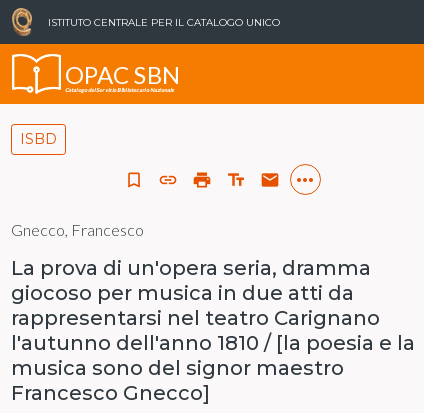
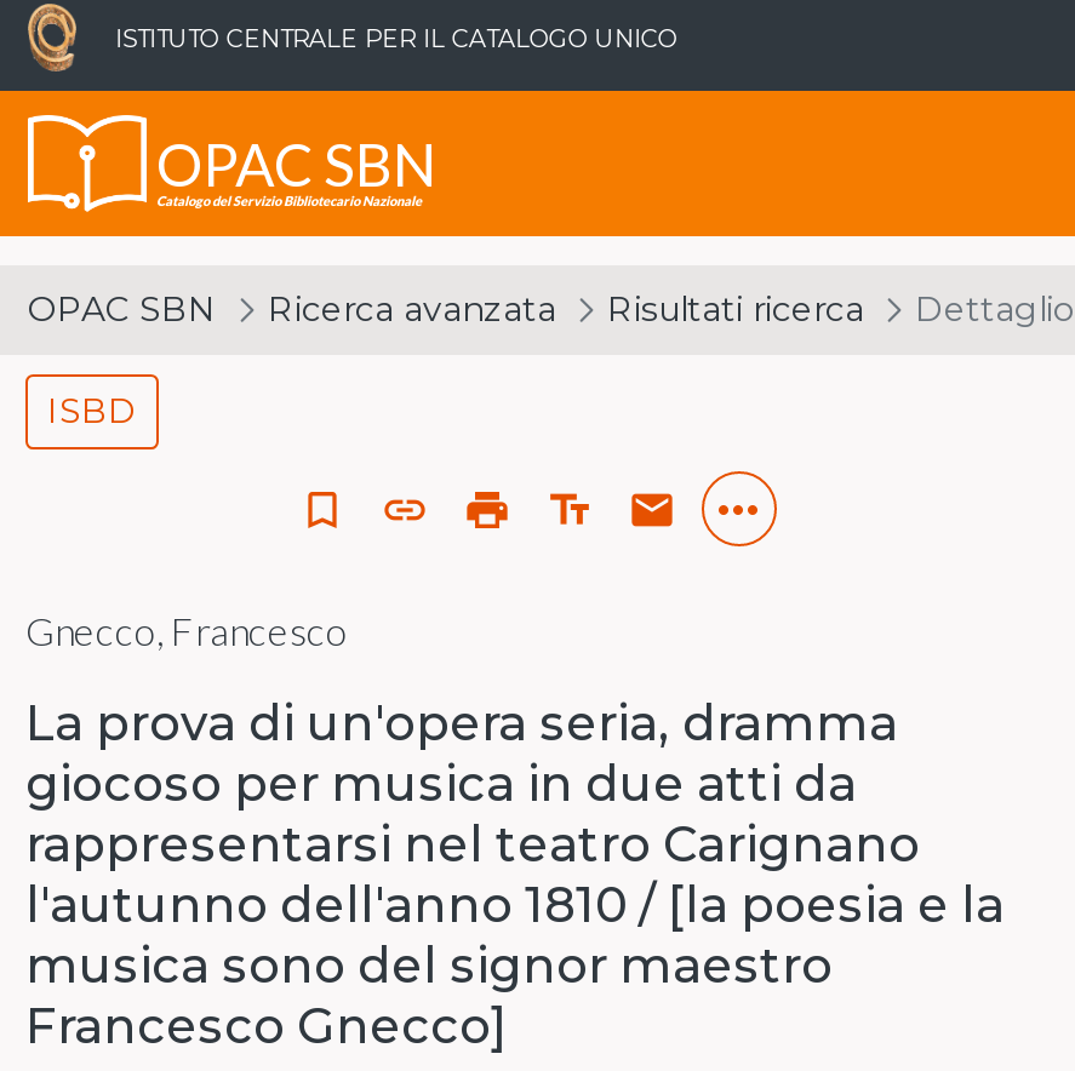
+ OPAC SBN
+ Ricerca avanzata
+ Risultati ricerca
+ Dettaglio
